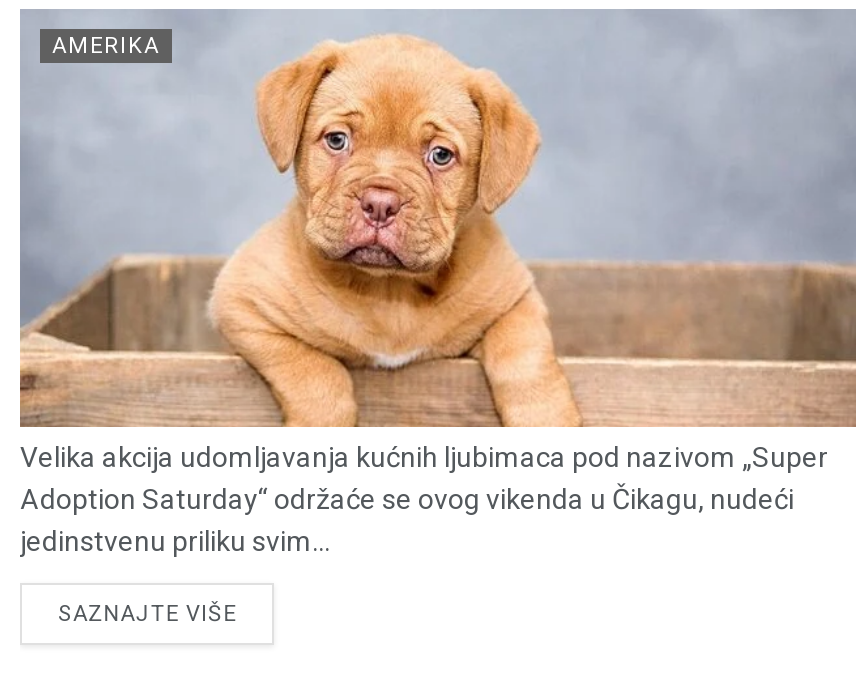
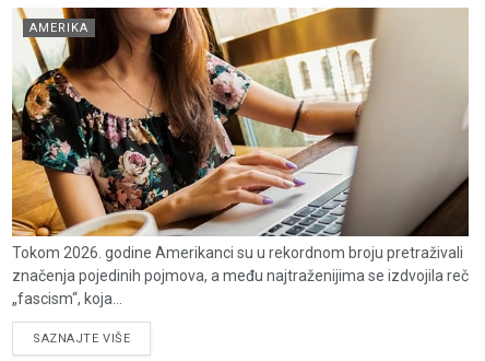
- [image]
- Velika akcija udomljavanja kućnih ljubimaca pod nazivom „Super
- Adoption Saturday“ održaće se ovog vikenda u Čikagu, nudeći
- jedinstvenu priliku svim...
+ [image]
+ Tokom 2026. godine Amerikanci su u rekordnom broju pretraživali
+ značenja pojedinih pojmova, a među najtraženijima se izdvojila reč
+ „fascism“, koja...
